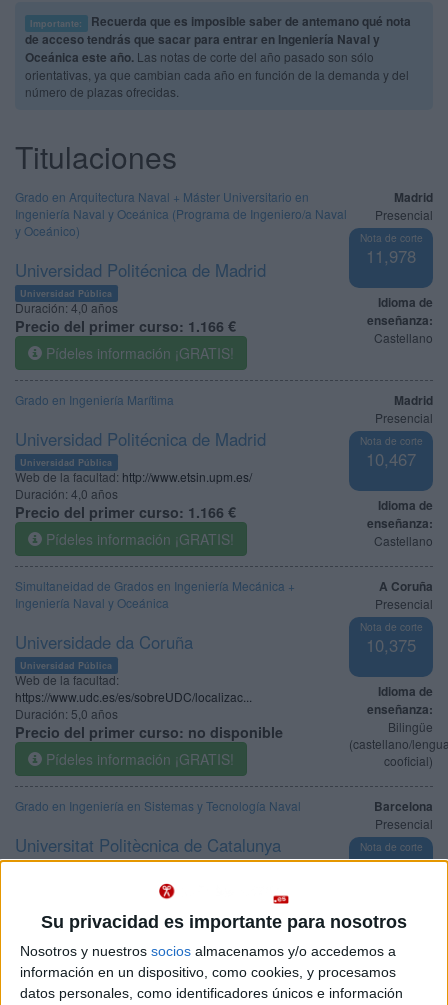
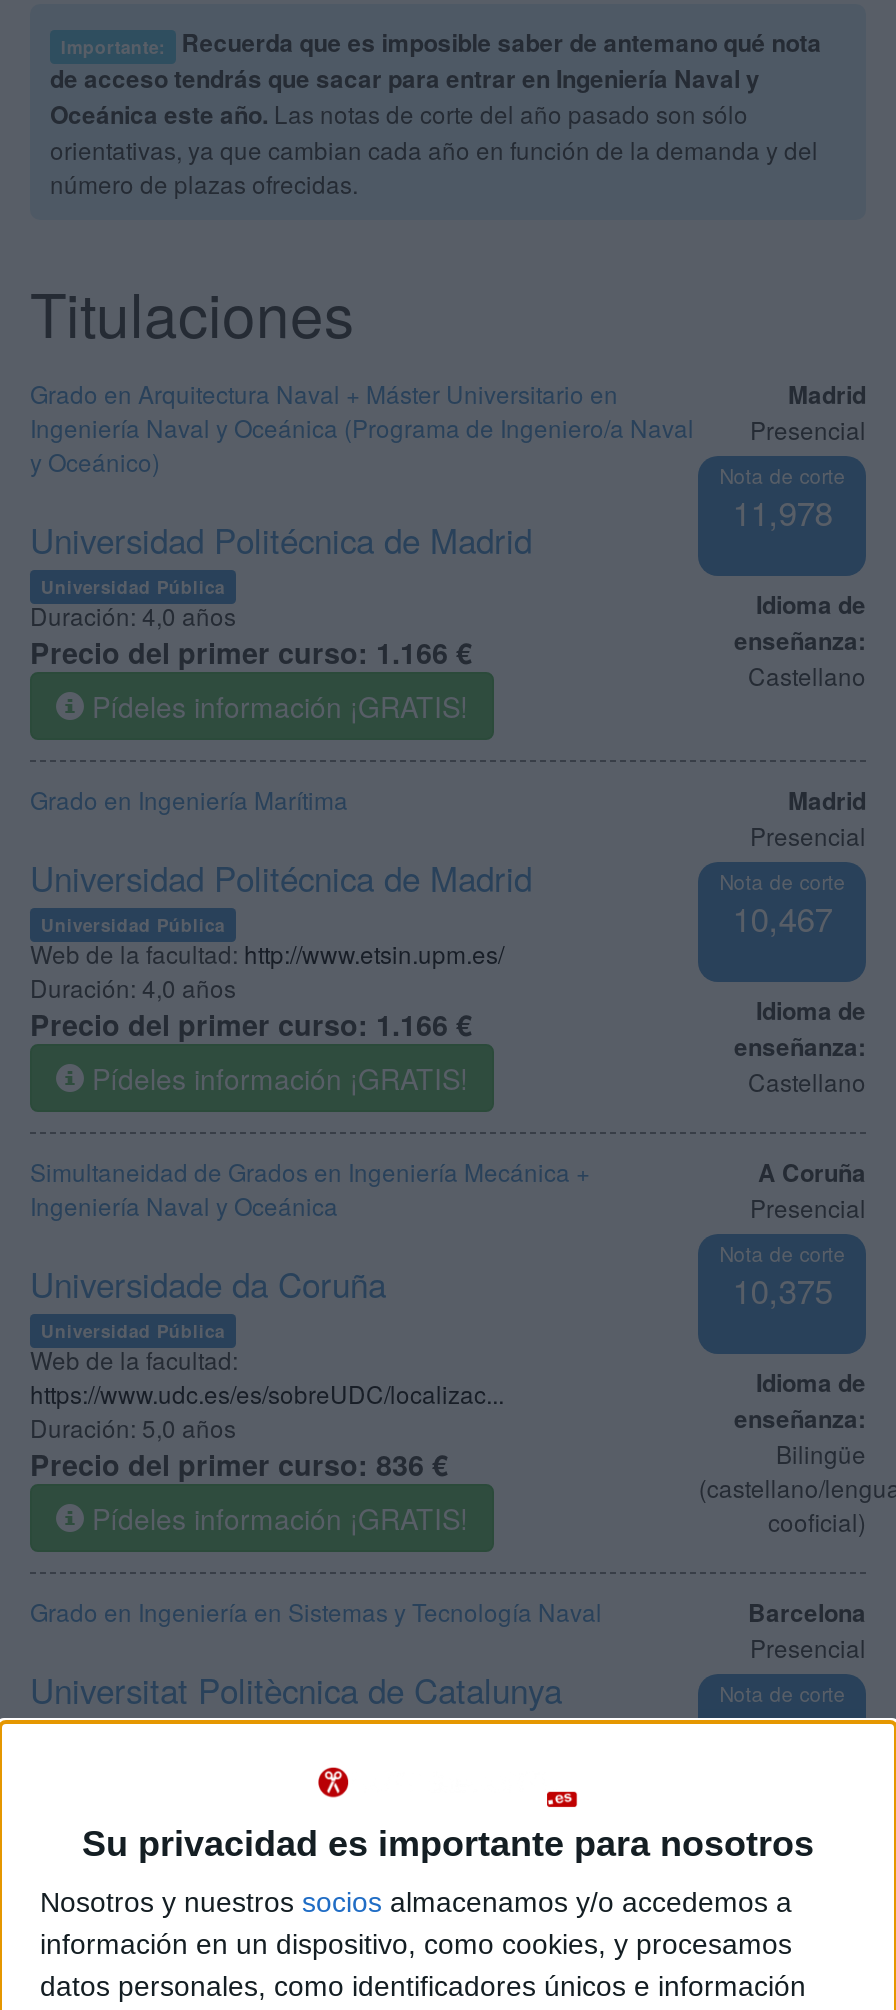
- Precio del primer curso: no disponible
+ Precio del primer curso: 836 €
